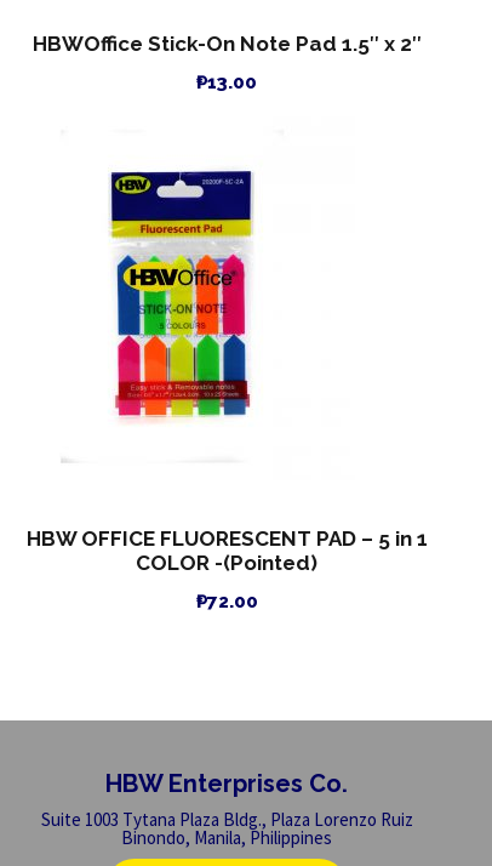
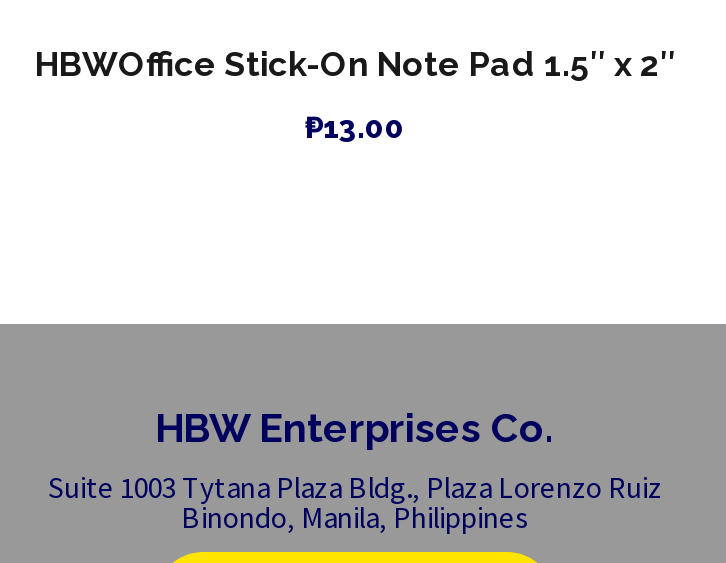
- [image]

- HBW OFFICE FLUORESCENT PAD – 5 in 1
- COLOR -(Pointed)
- ₱72.00
